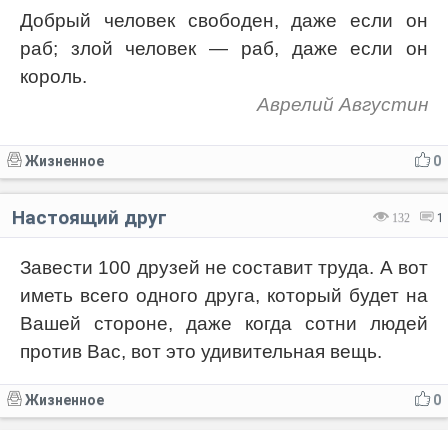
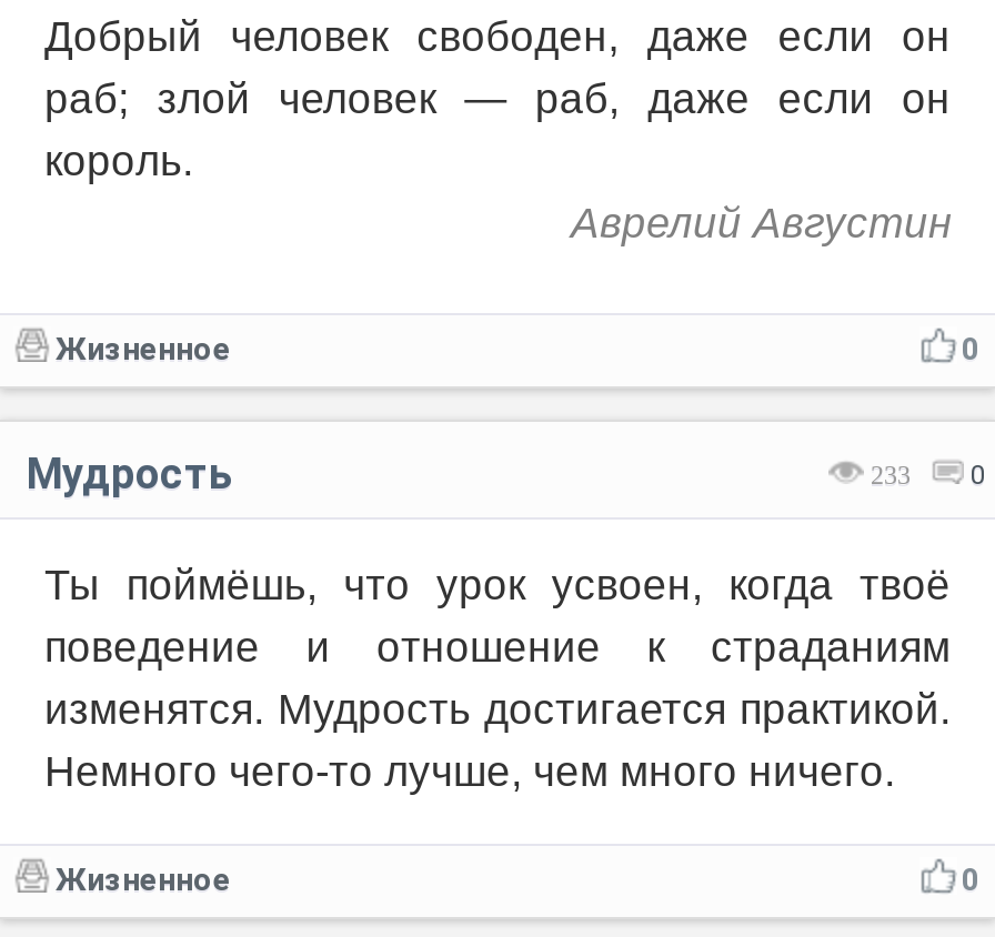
- 132
- 1
- Настоящий друг
+ 233
+ 0
+ Мудрость

- Завести 100 друзей не составит труда. А вот
- иметь всего одного друга, который будет на
- Вашей стороне, даже когда сотни людей
- против Вас, вот это удивительная вещь.
+ Ты поймёшь, что урок усвоен, когда твоё
+ поведение и отношение к страданиям
+ изменятся. Мудрость достигается практикой.
+ Немного чего-то лучше, чем много ничего.
